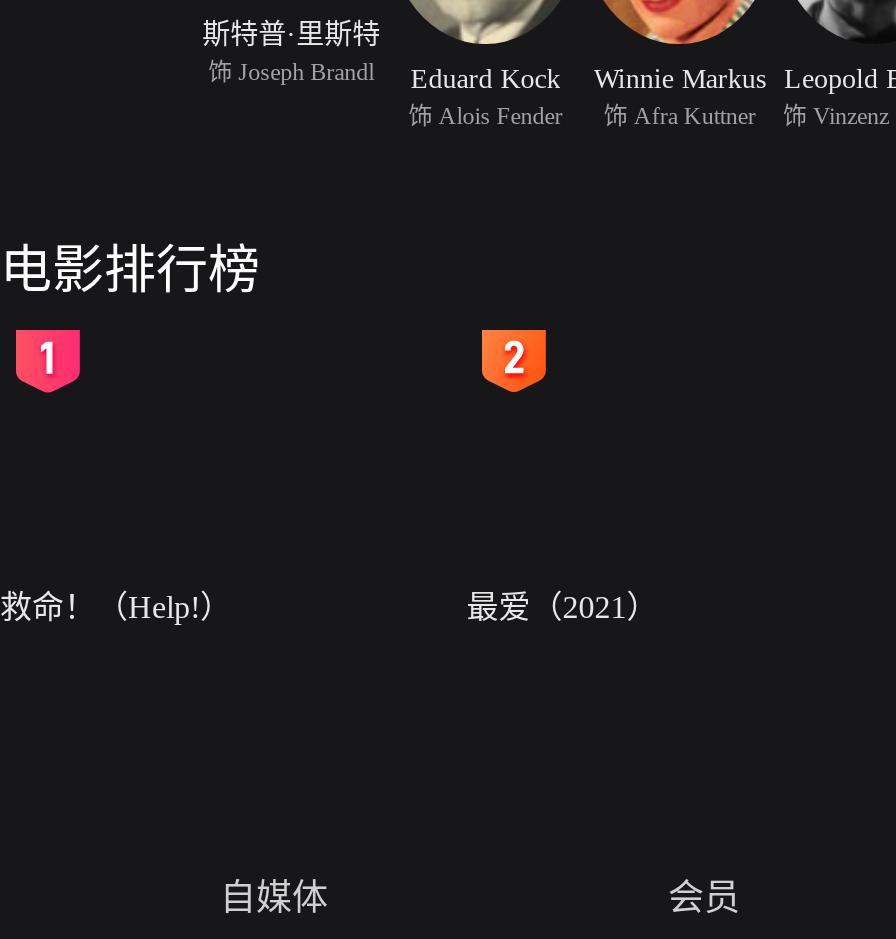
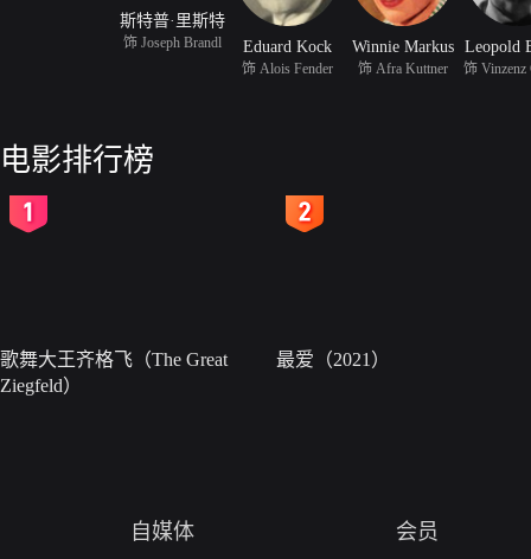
- 救命！（Help!）
+ 歌舞大王齐格飞（The Great
+ Ziegfeld）
